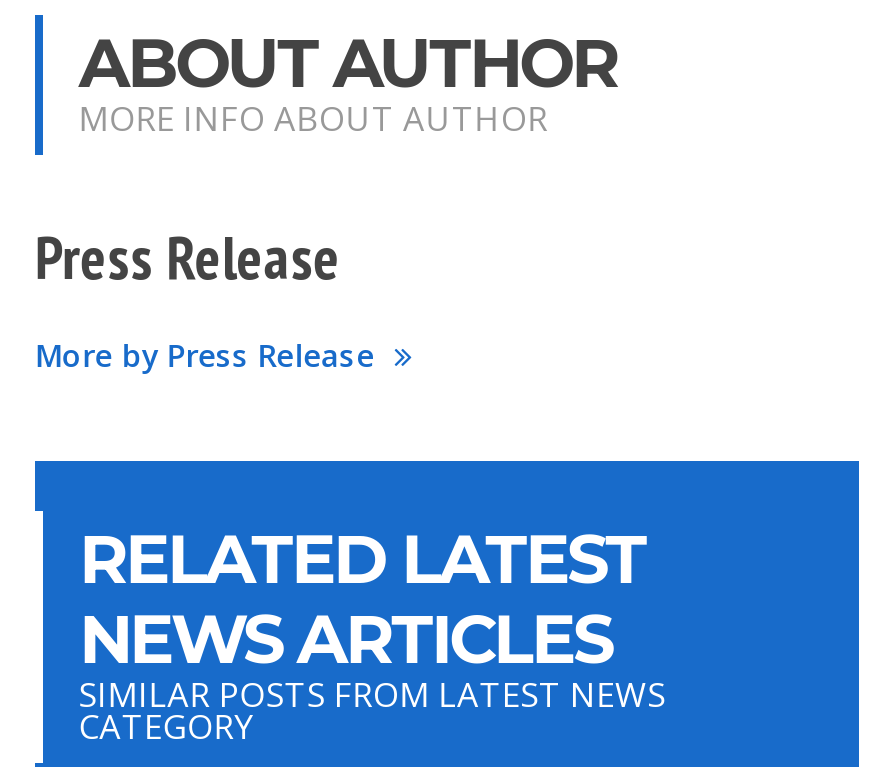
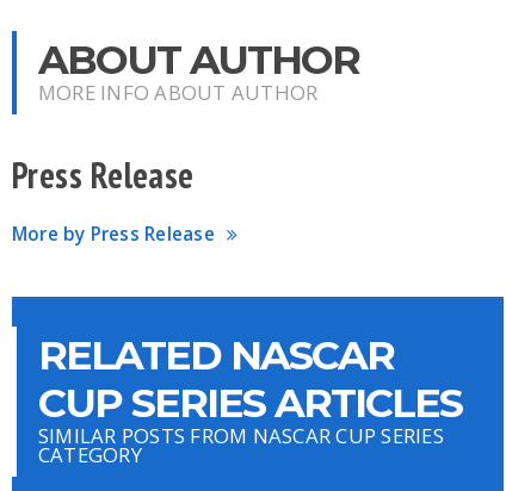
- RELATED LATEST
- NEWS ARTICLES
- SIMILAR POSTS FROM LATEST NEWS
+ RELATED NASCAR
+ CUP SERIES ARTICLES
+ SIMILAR POSTS FROM NASCAR CUP SERIES
